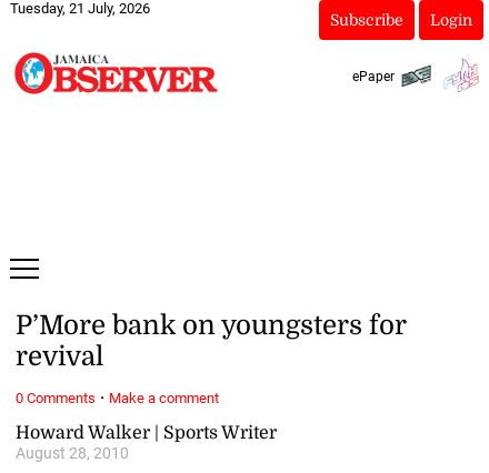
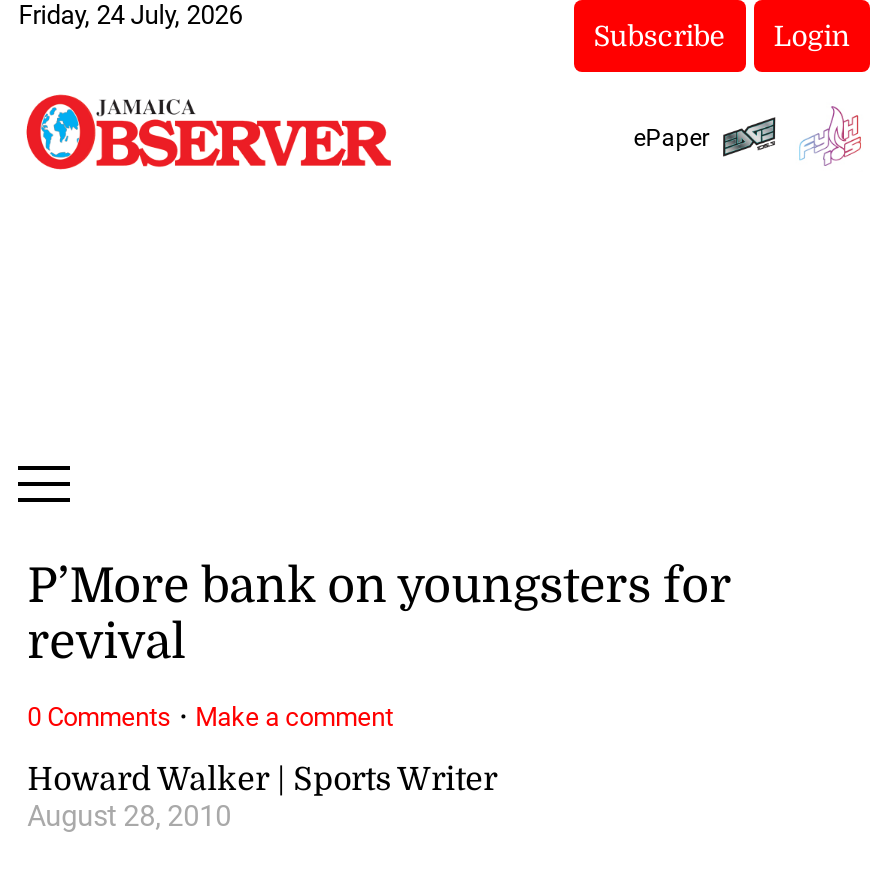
- Tuesday, 21 July, 2026
+ Friday, 24 July, 2026
